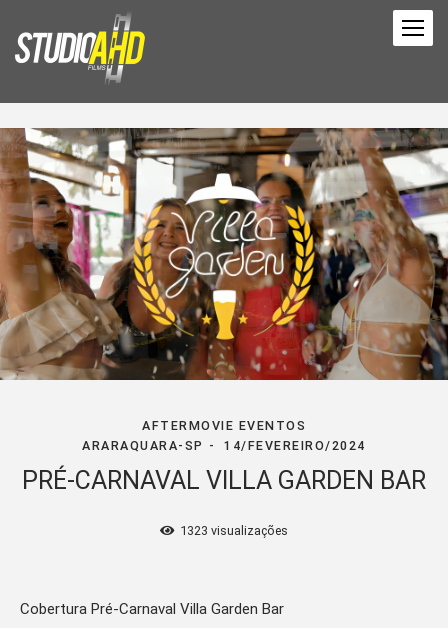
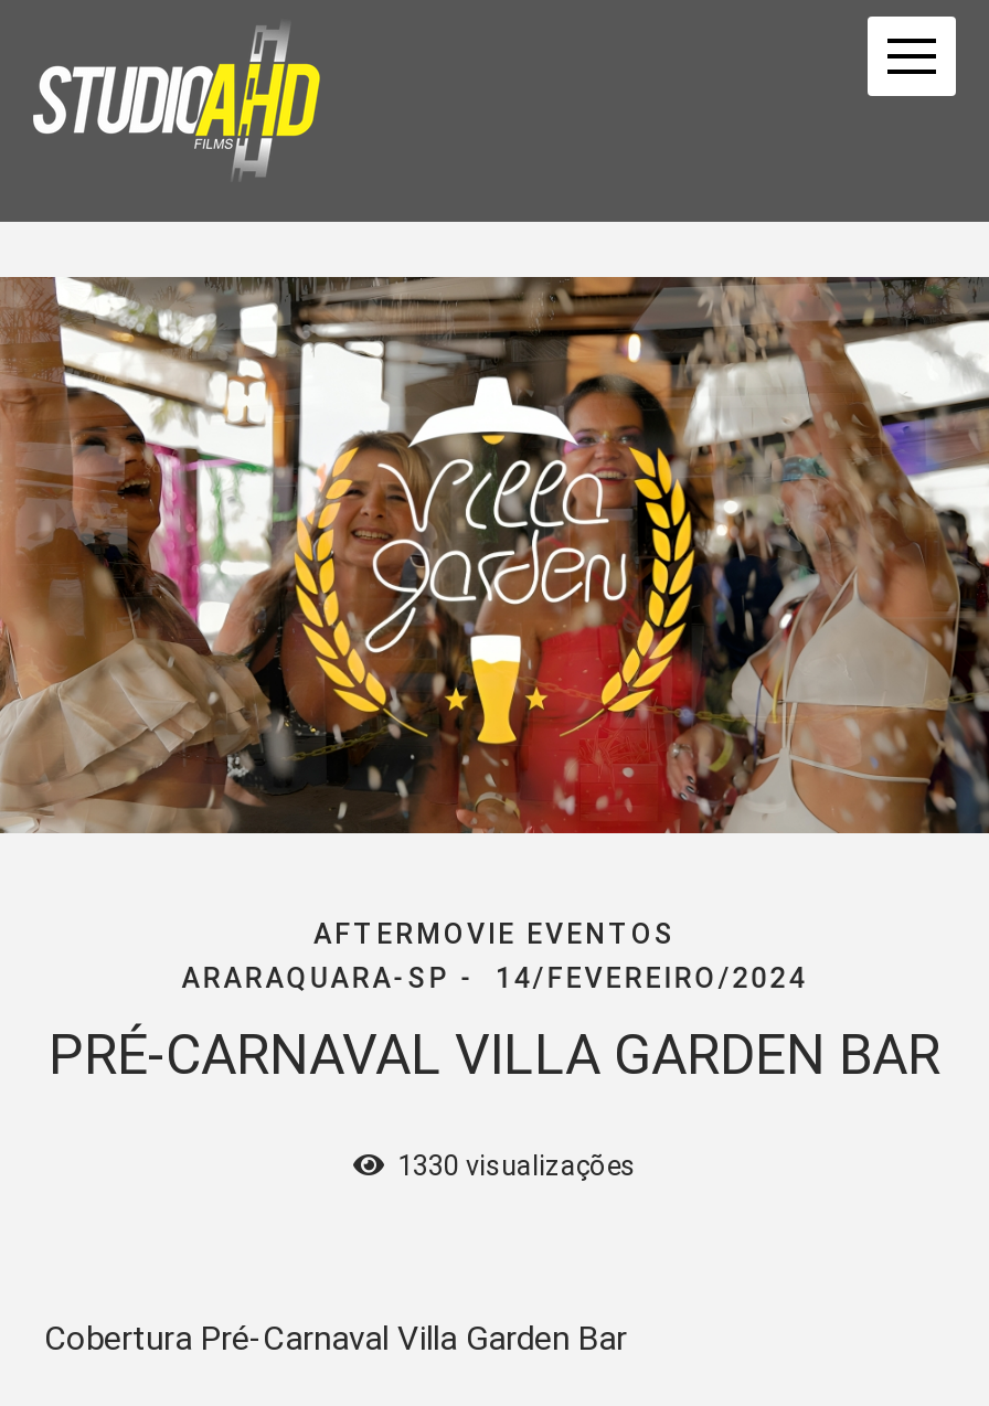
- 1323 visualizações
+ 1330 visualizações
